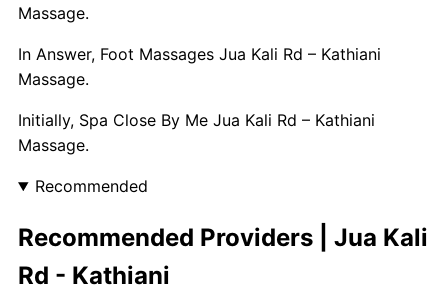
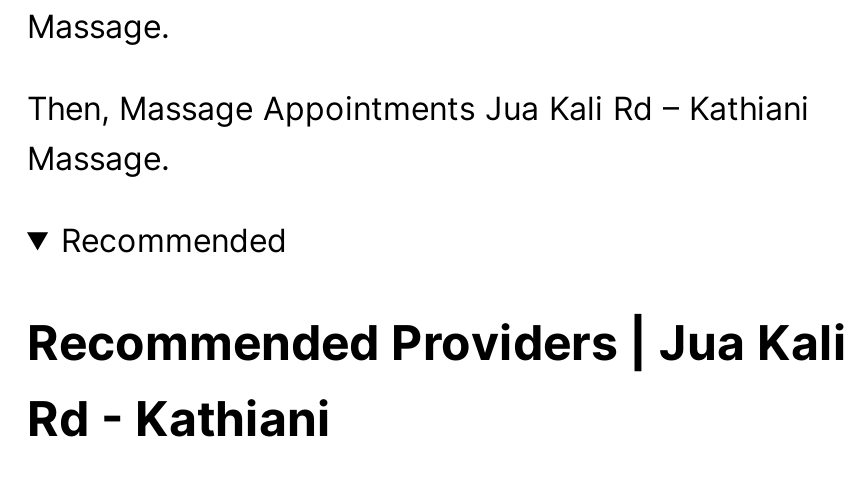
- In Answer, Foot Massages Jua Kali Rd – Kathiani
- Massage.
- Initially, Spa Close By Me Jua Kali Rd – Kathiani
+ Then, Massage Appointments Jua Kali Rd – Kathiani
